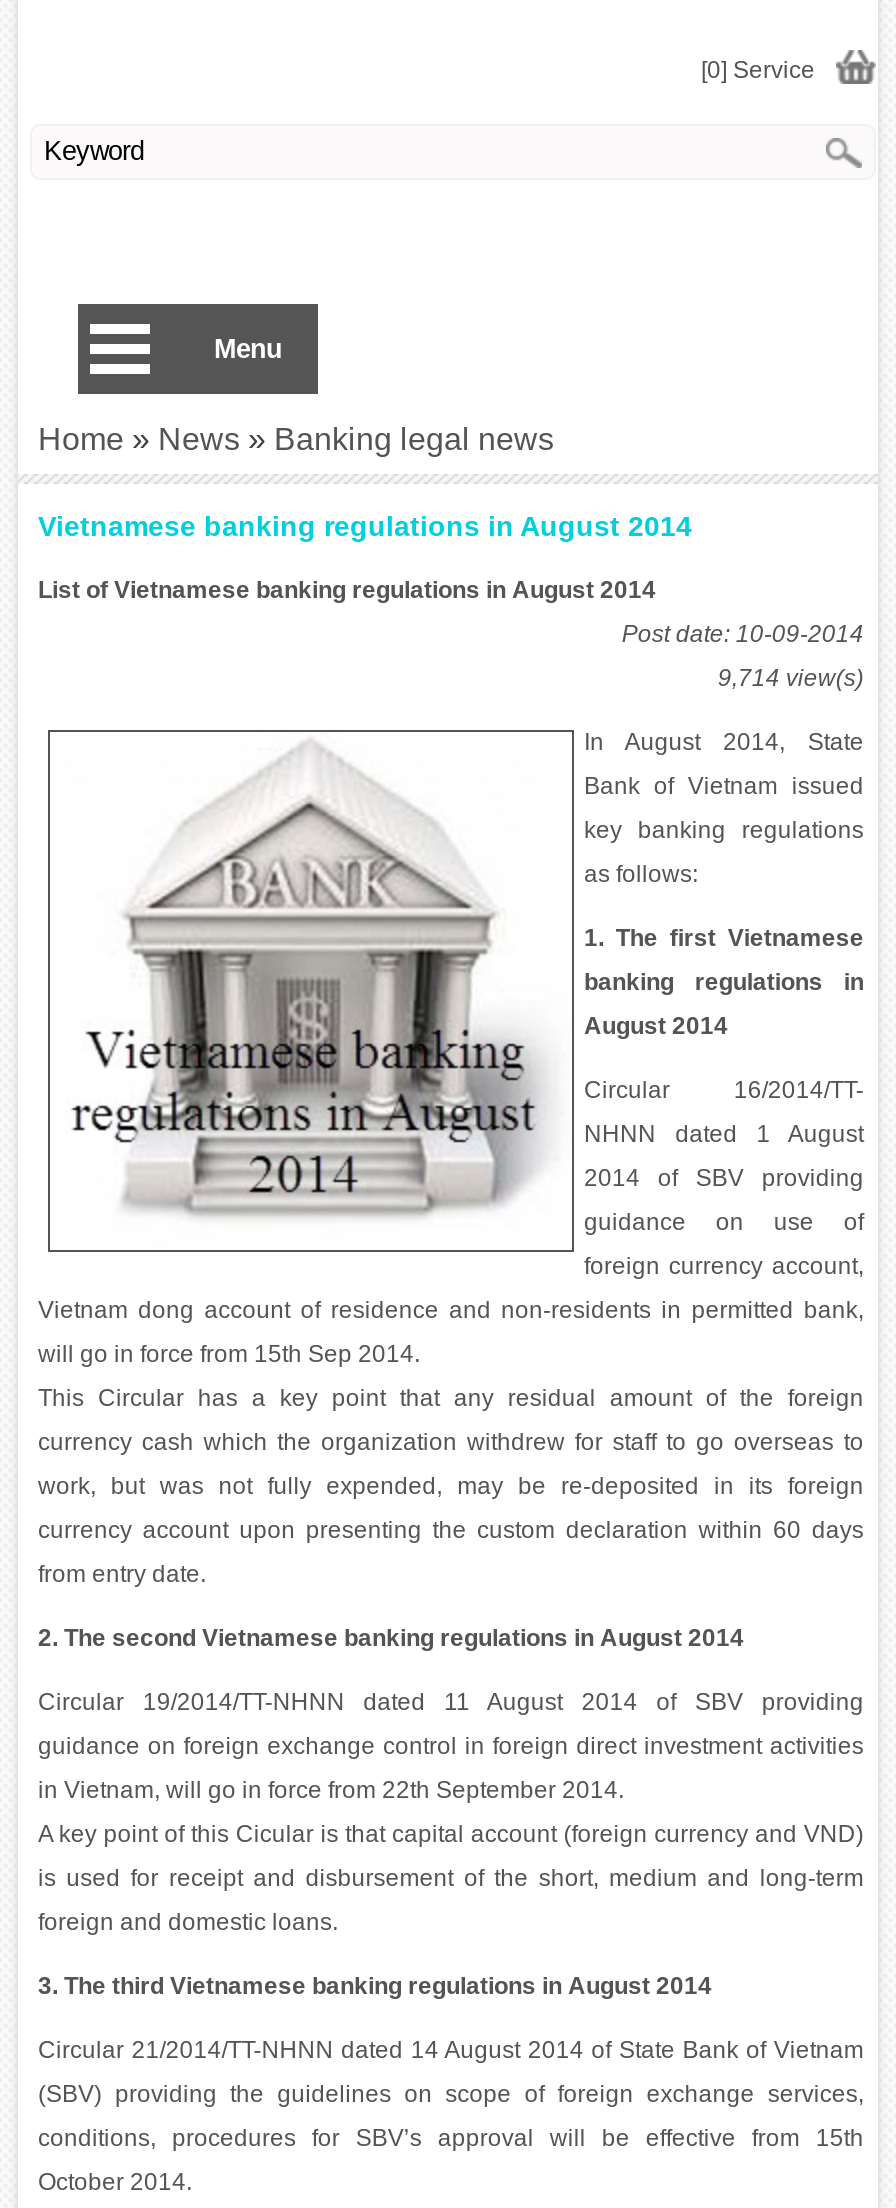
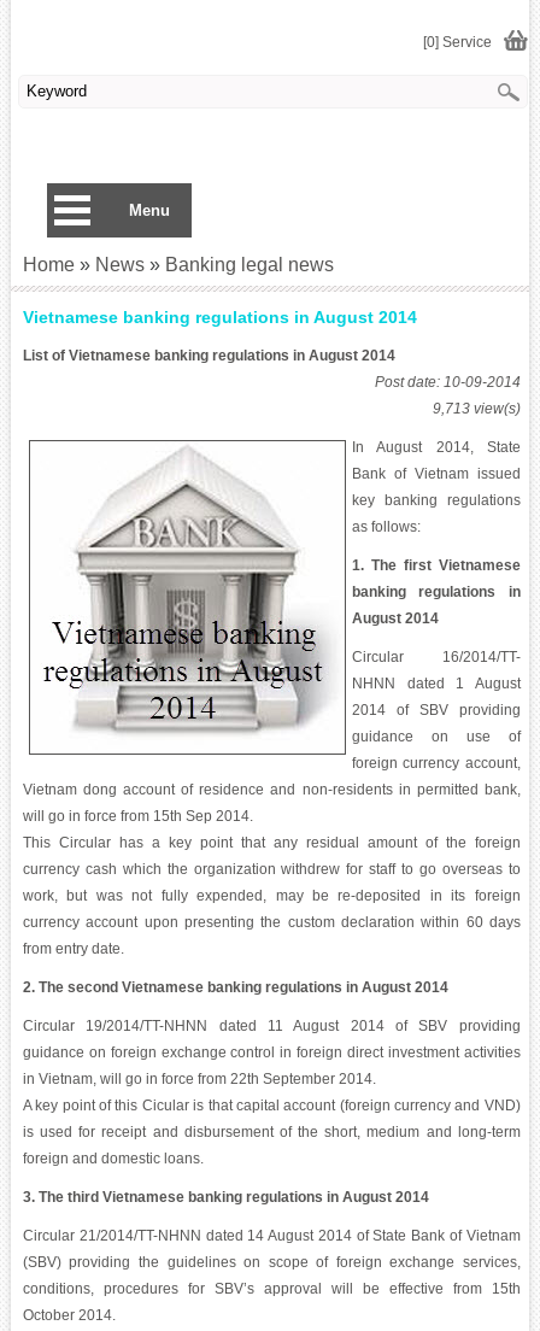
- 9,714 view(s)
+ 9,713 view(s)
